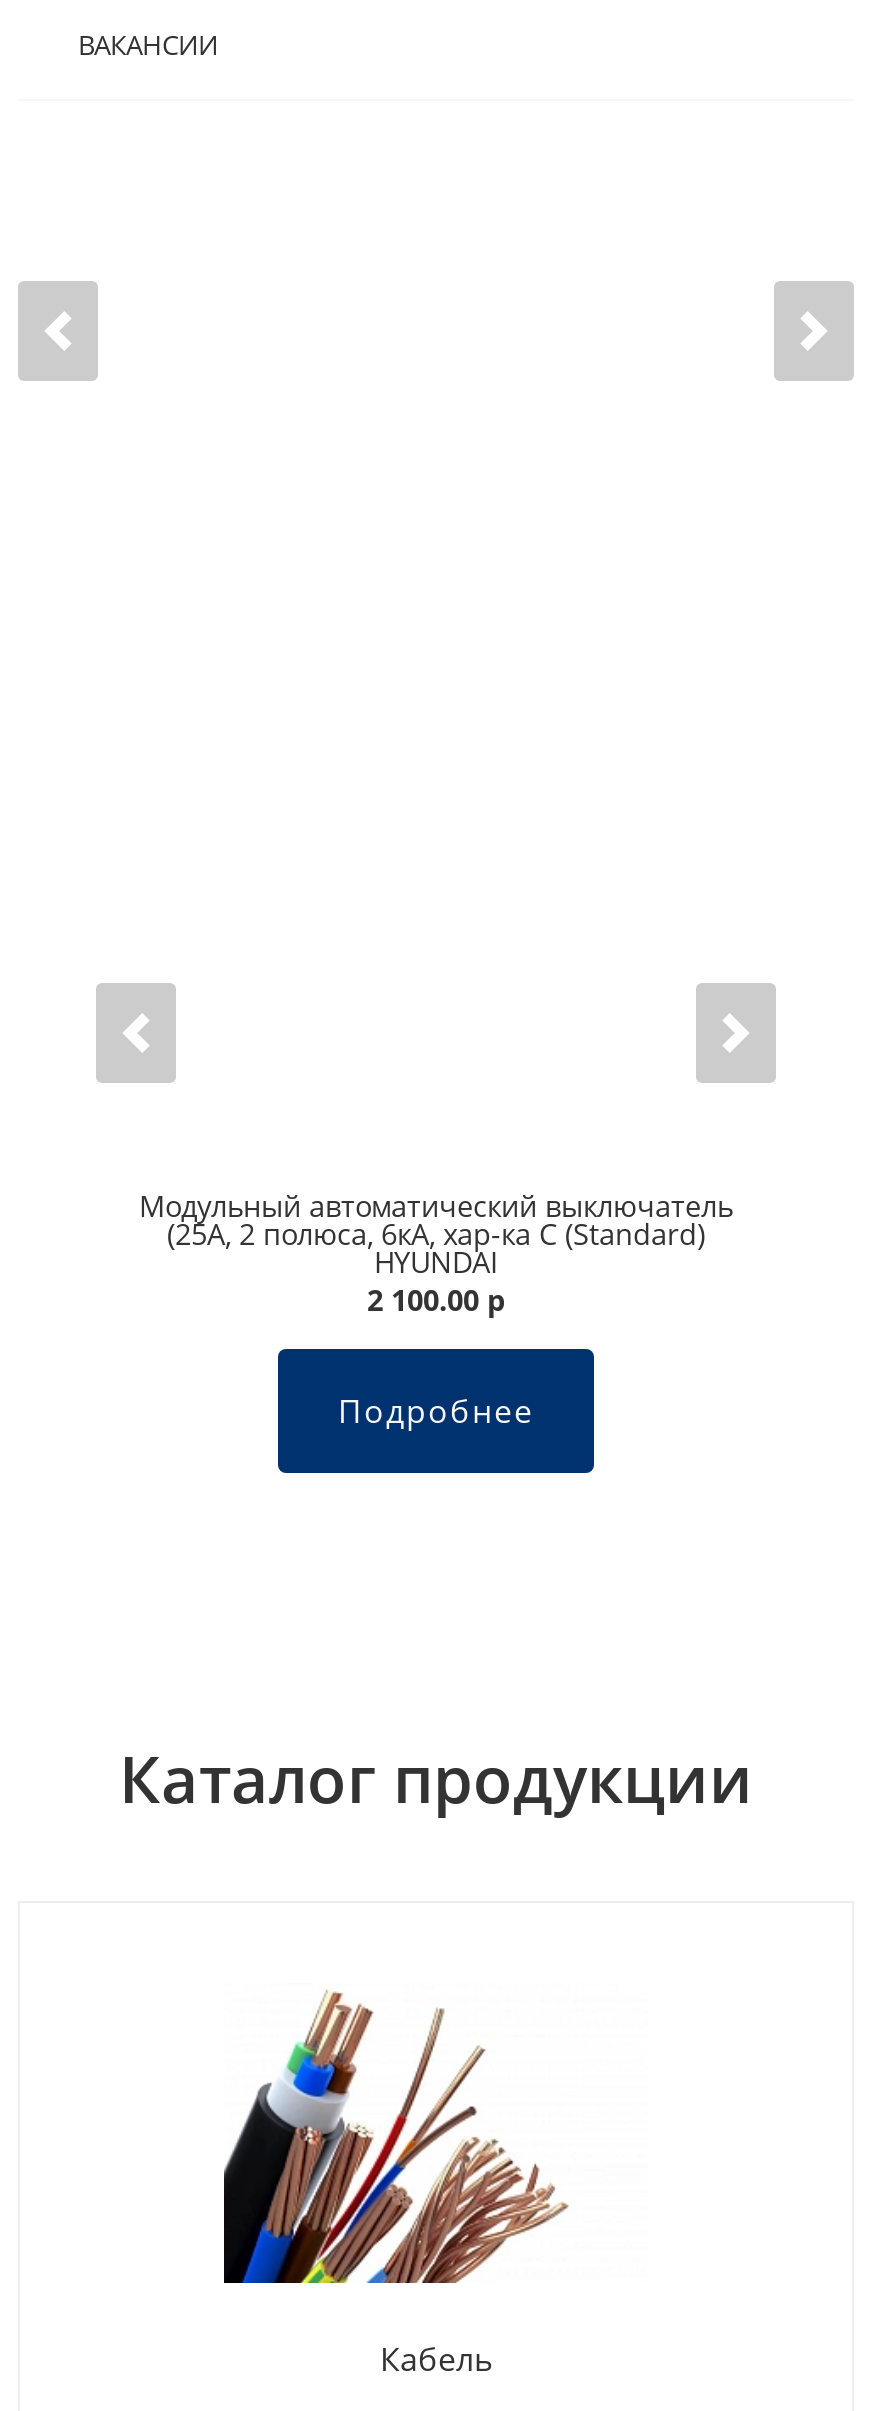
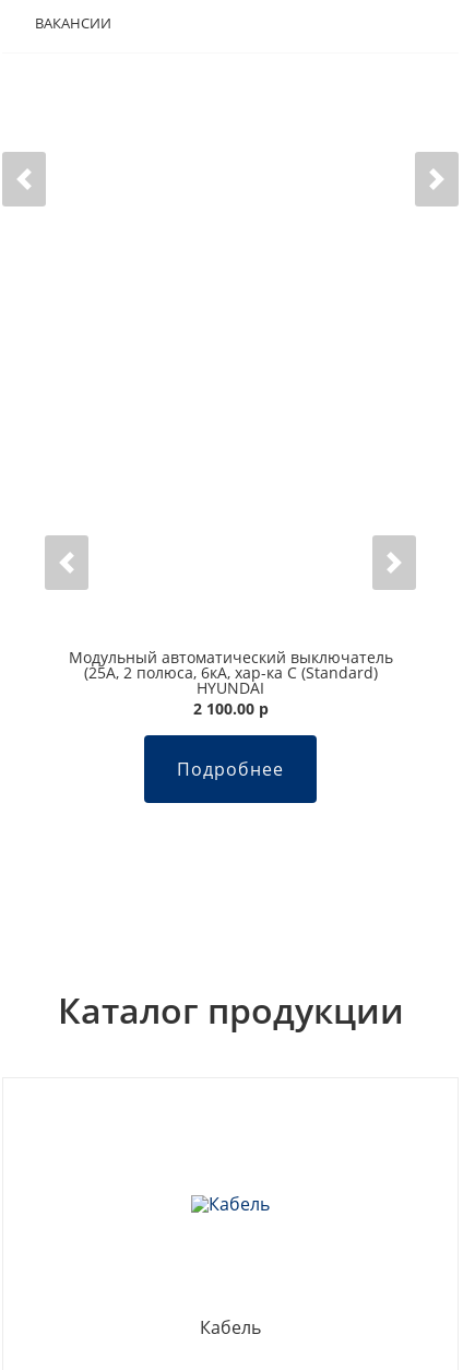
- [image]
